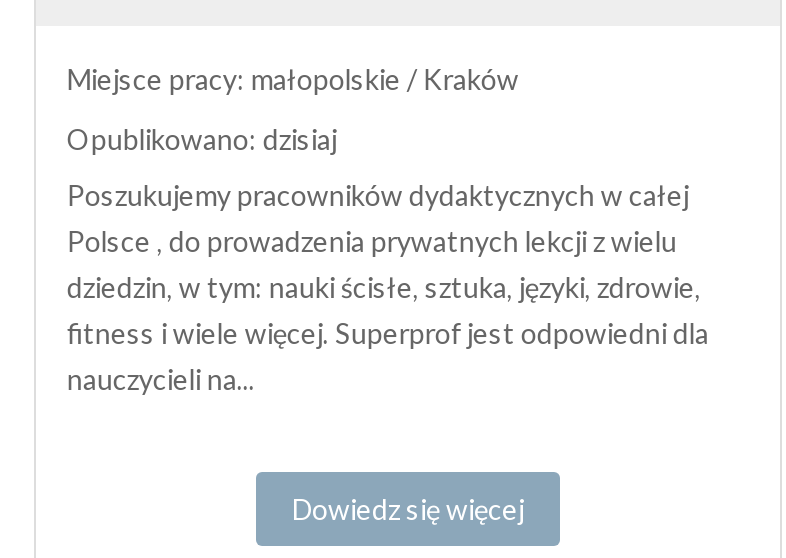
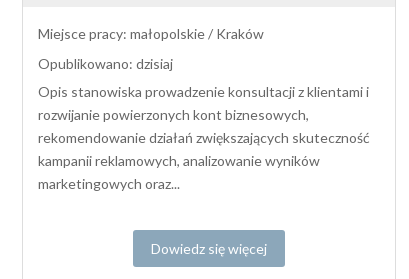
- Poszukujemy pracowników dydaktycznych w całej
- Polsce , do prowadzenia prywatnych lekcji z wielu
- dziedzin, w tym: nauki ścisłe, sztuka, języki, zdrowie,
- fitness i wiele więcej. Superprof jest odpowiedni dla
- nauczycieli na...
+ Opis stanowiska prowadzenie konsultacji z klientami i
+ rozwijanie powierzonych kont biznesowych,
+ rekomendowanie działań zwiększających skuteczność
+ kampanii reklamowych, analizowanie wyników
+ marketingowych oraz...
